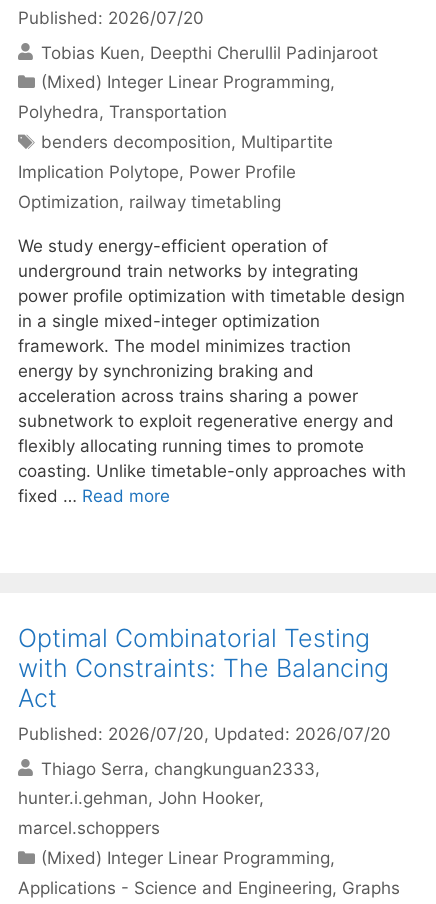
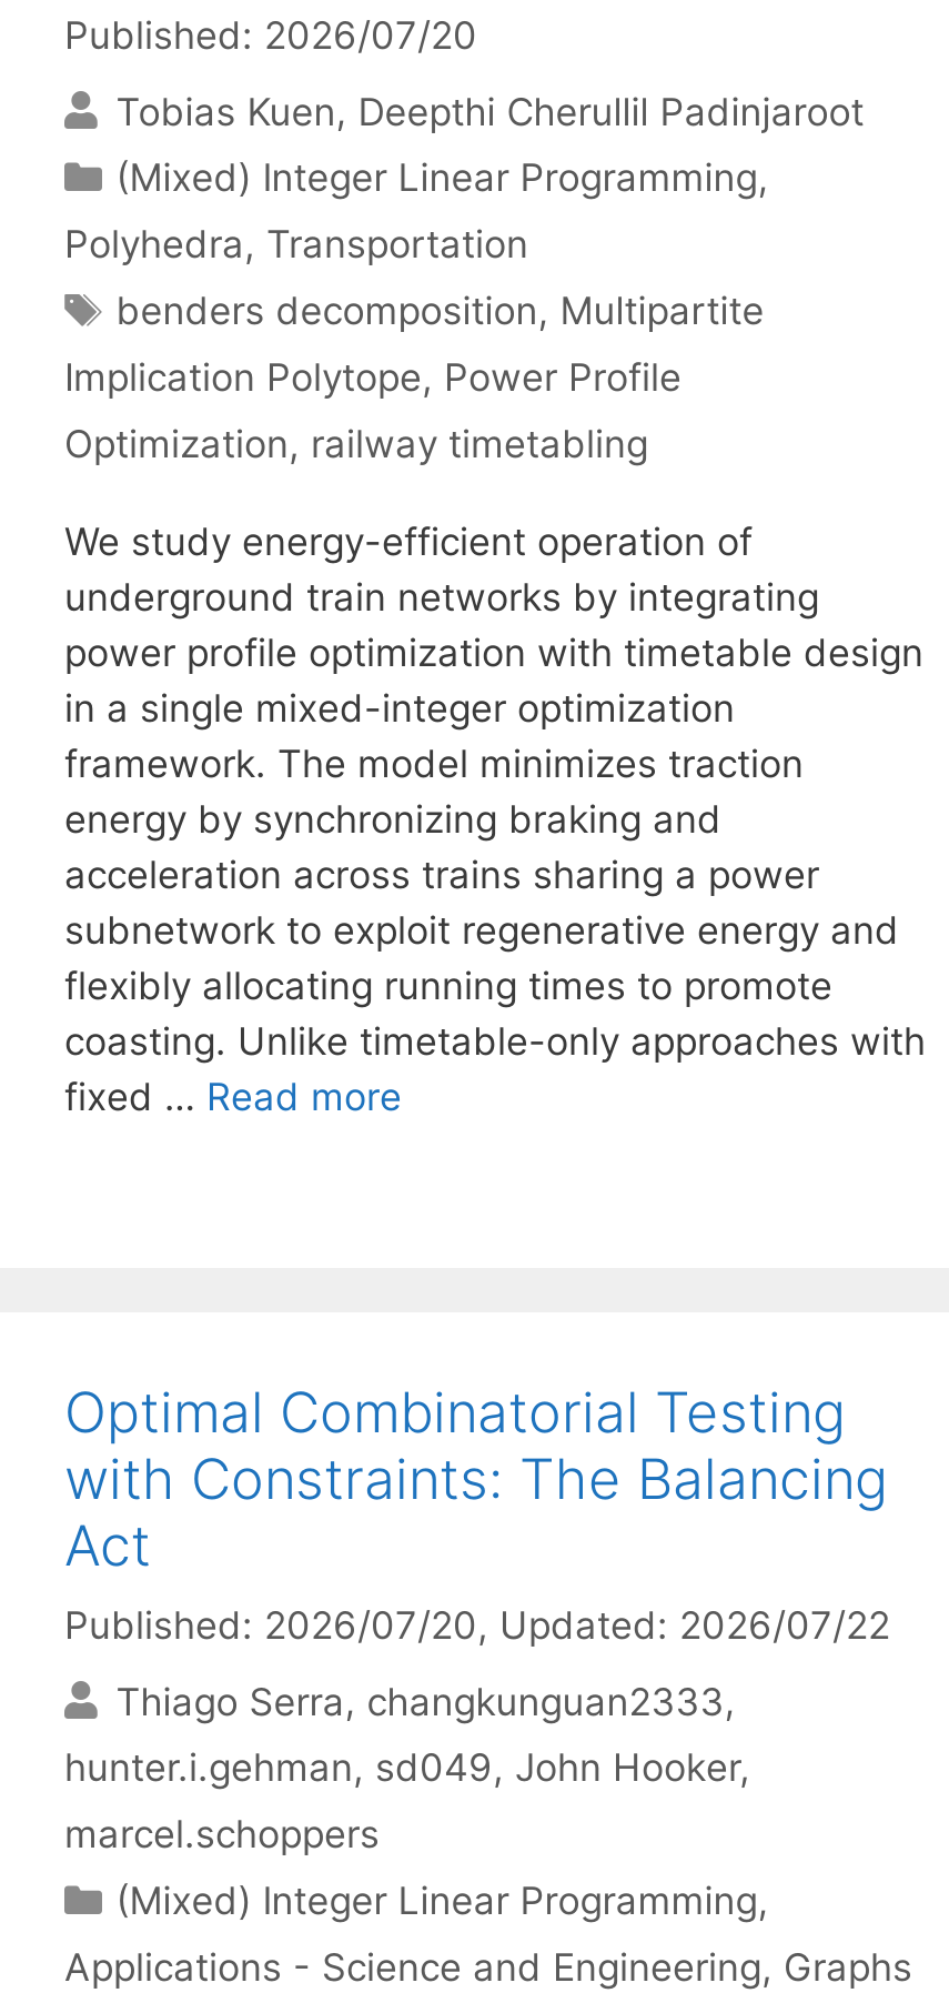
- Published: 2026/07/20, Updated: 2026/07/20
+ Published: 2026/07/20, Updated: 2026/07/22

- hunter.i.gehman John Hooker
+ hunter.i.gehman sd049 John Hooker
